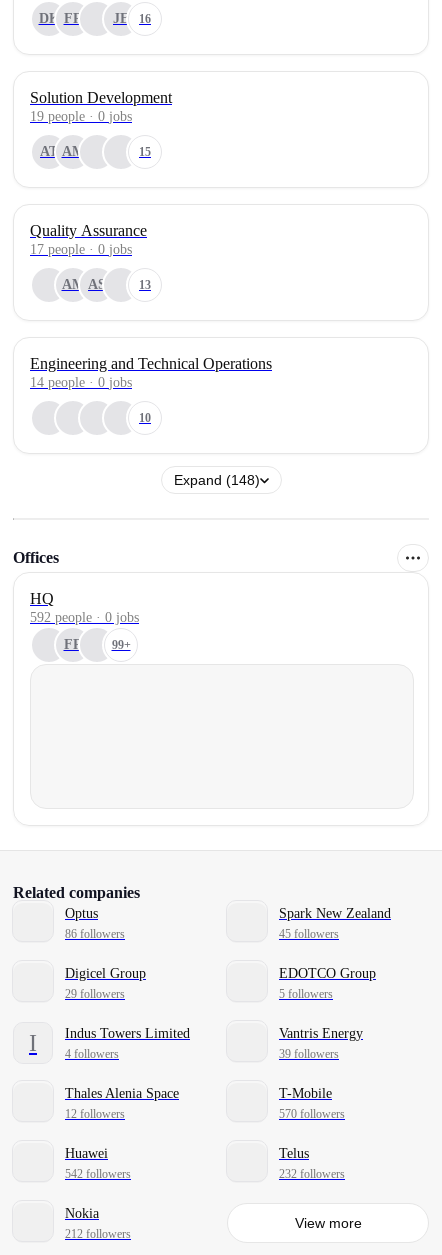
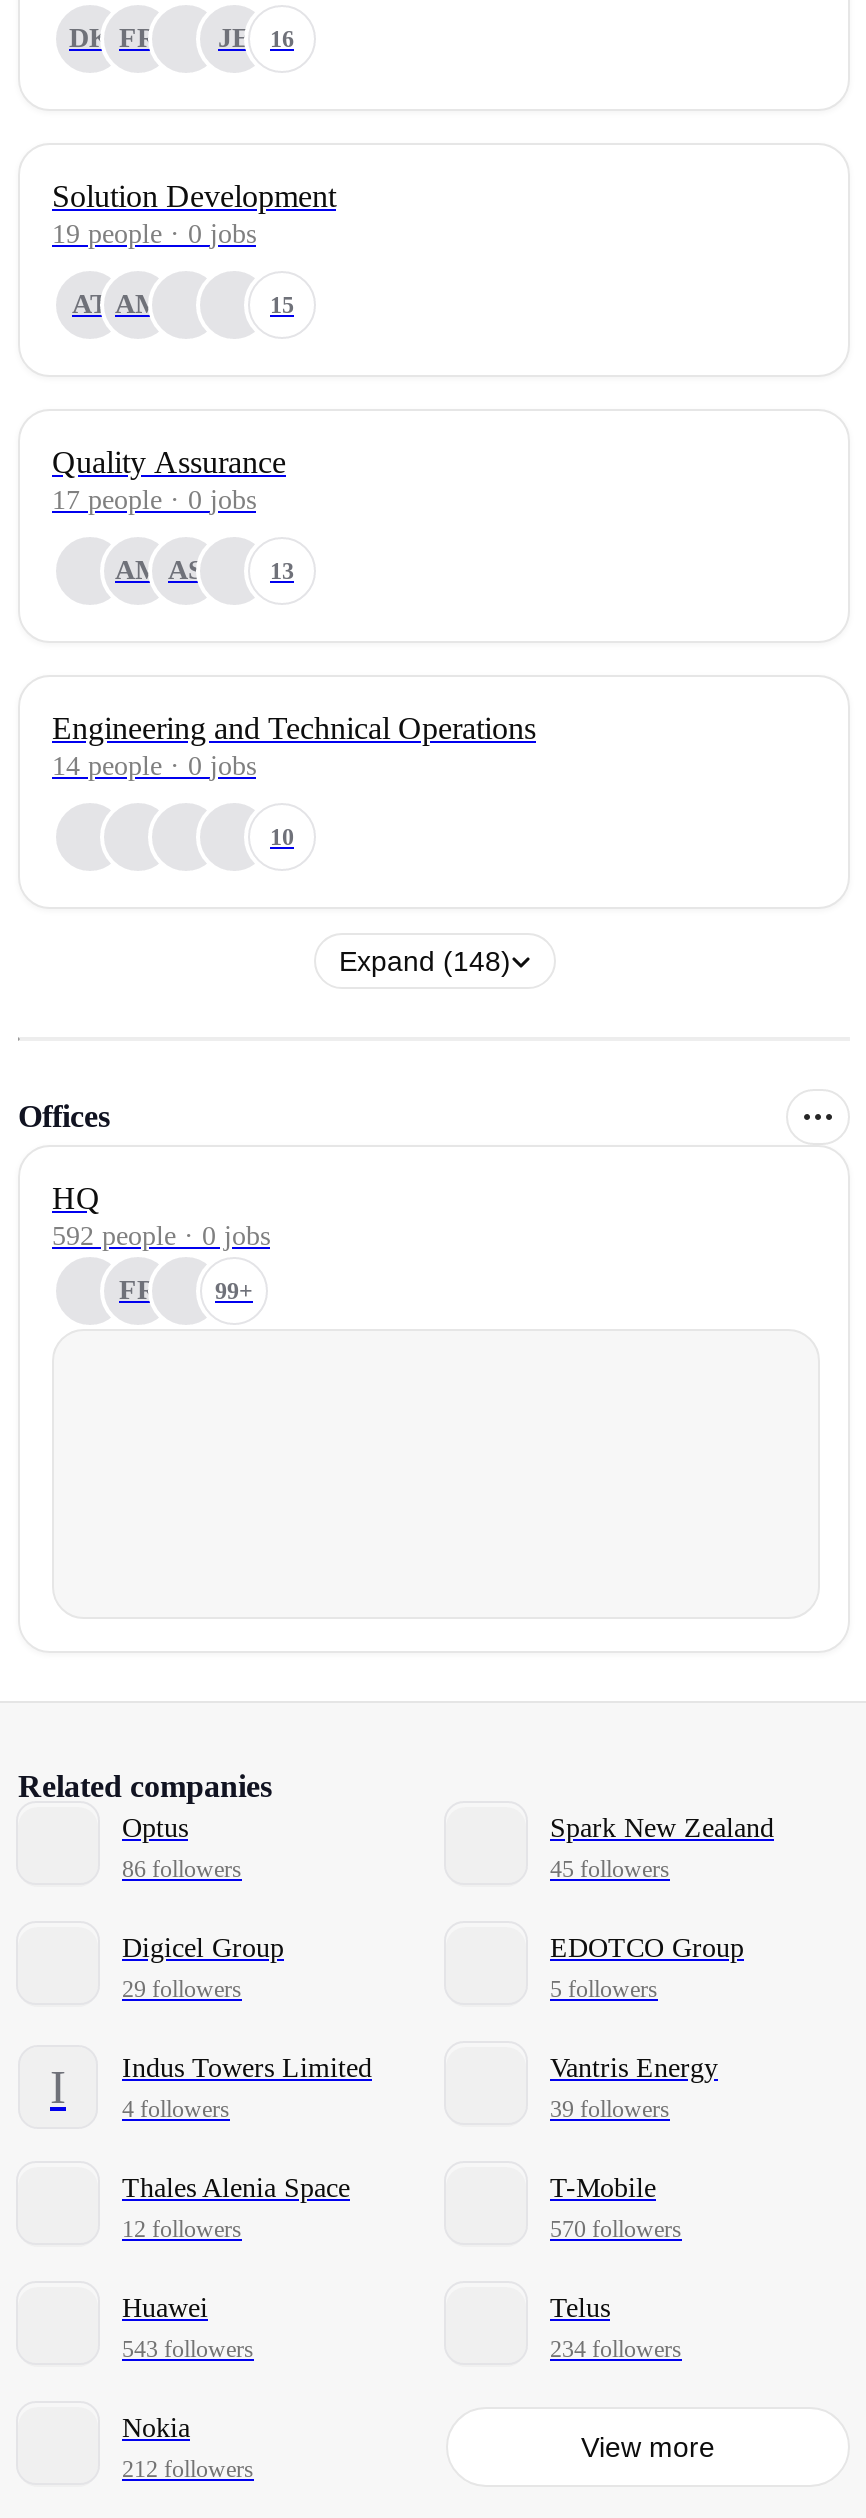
- 542 followers
+ 543 followers

- 232 followers
+ 234 followers
